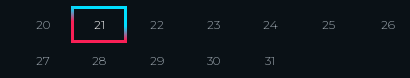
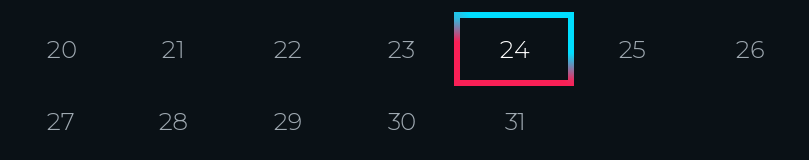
- [image]

+ [image]
